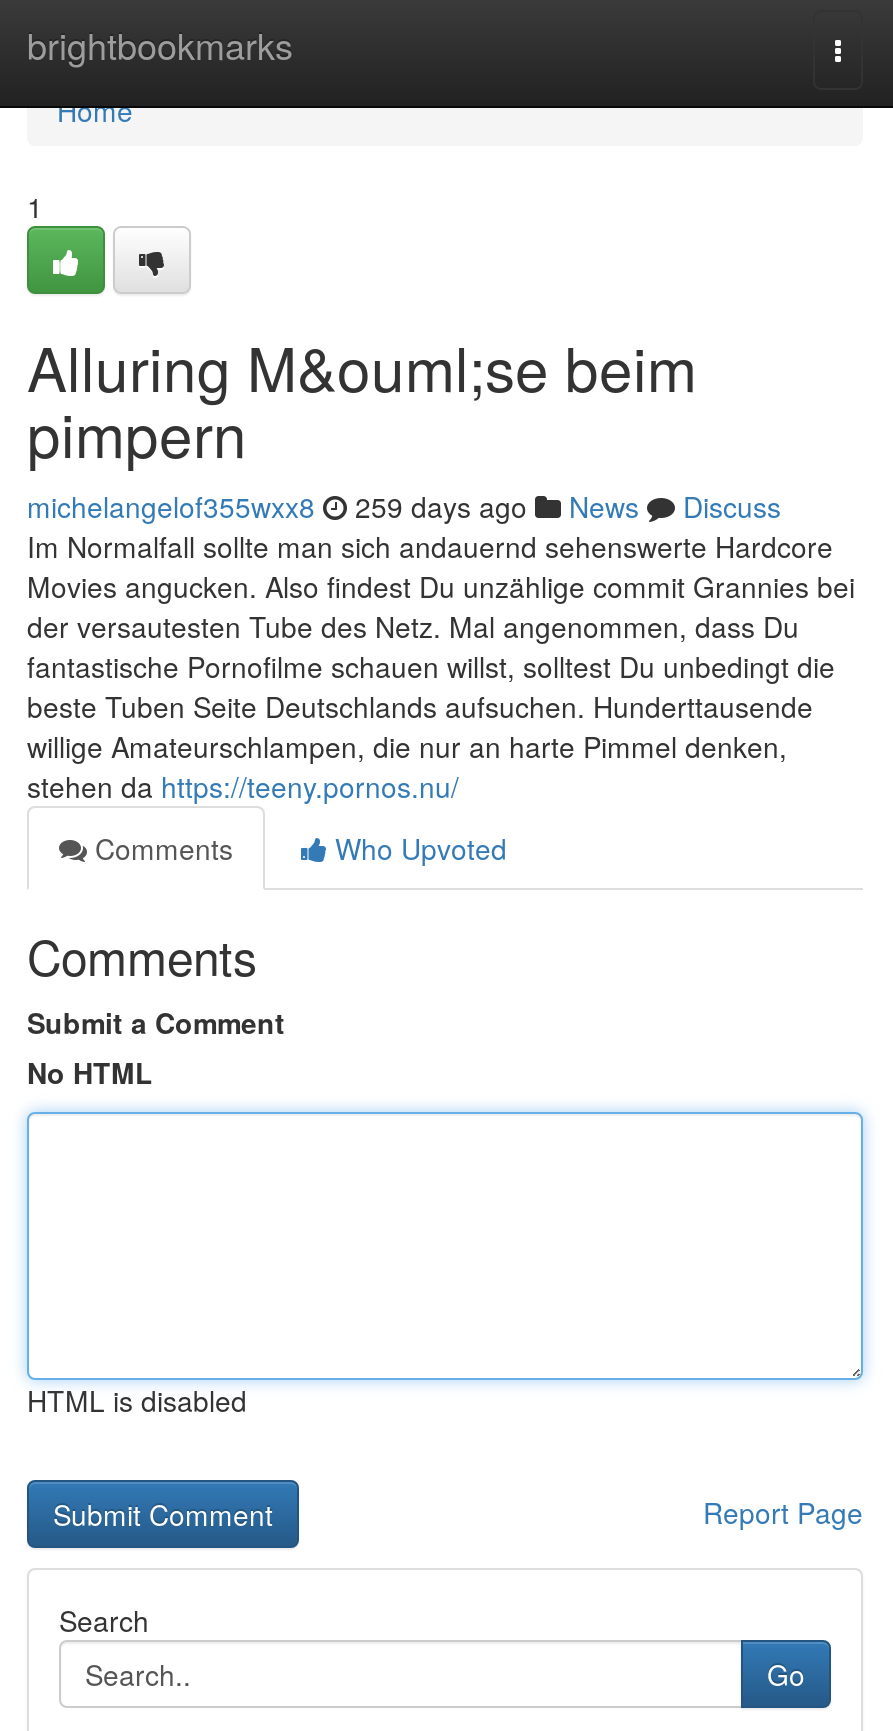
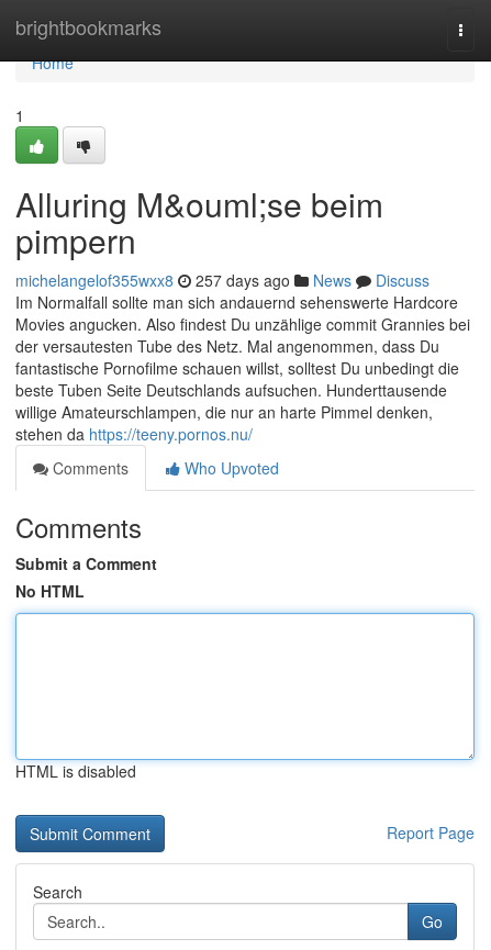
- michelangelof355wxx8 259 days ago News Discuss
+ michelangelof355wxx8 257 days ago News Discuss
